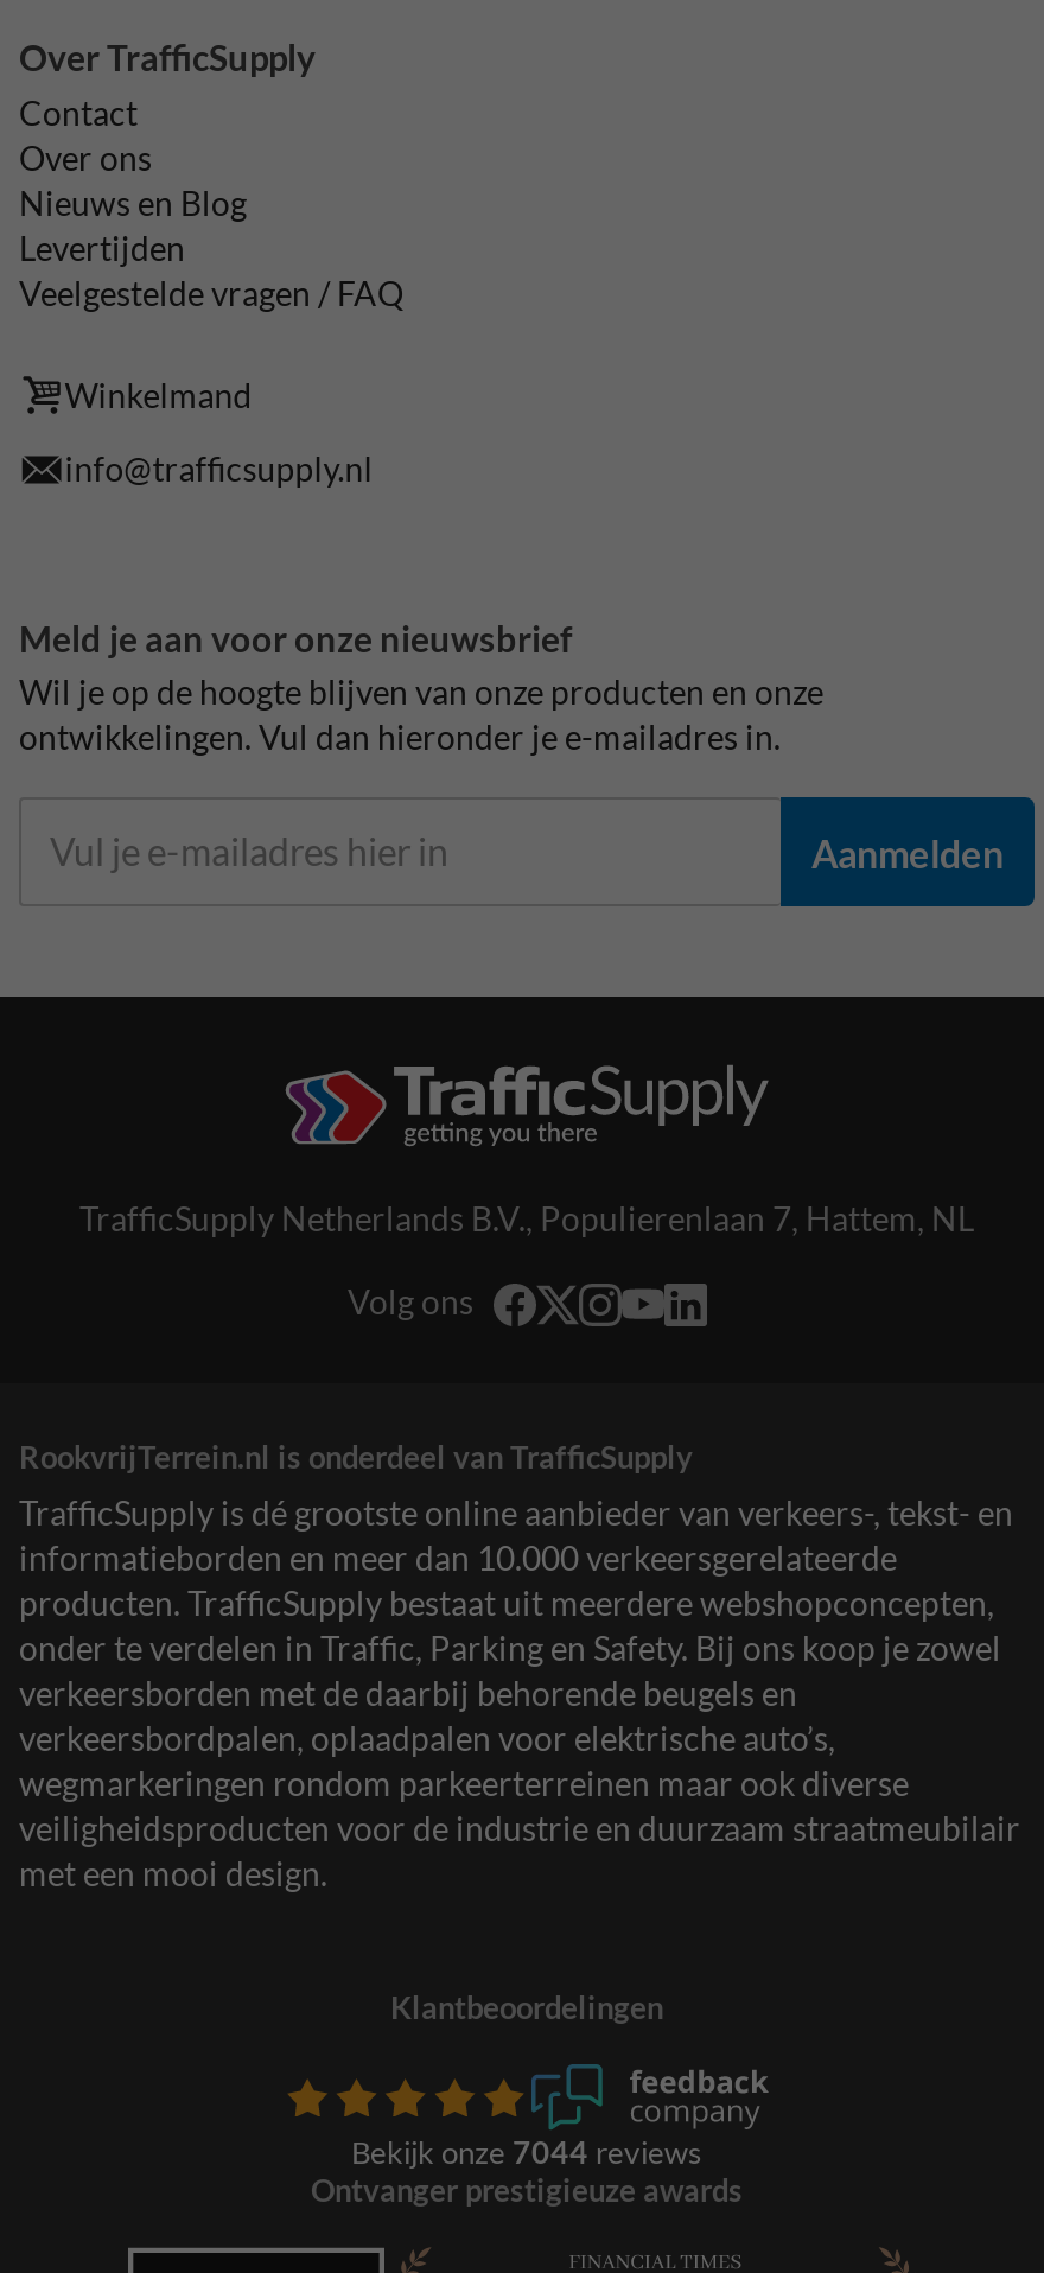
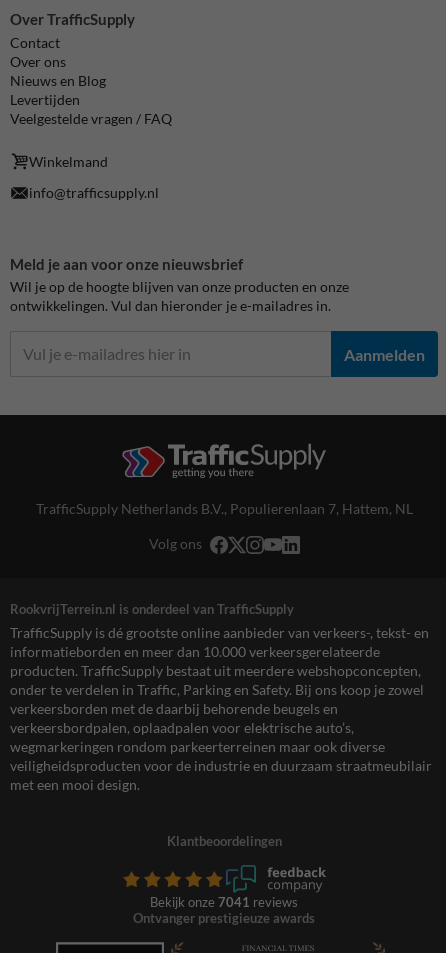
- Bekijk onze 7044 reviews
+ Bekijk onze 7041 reviews
